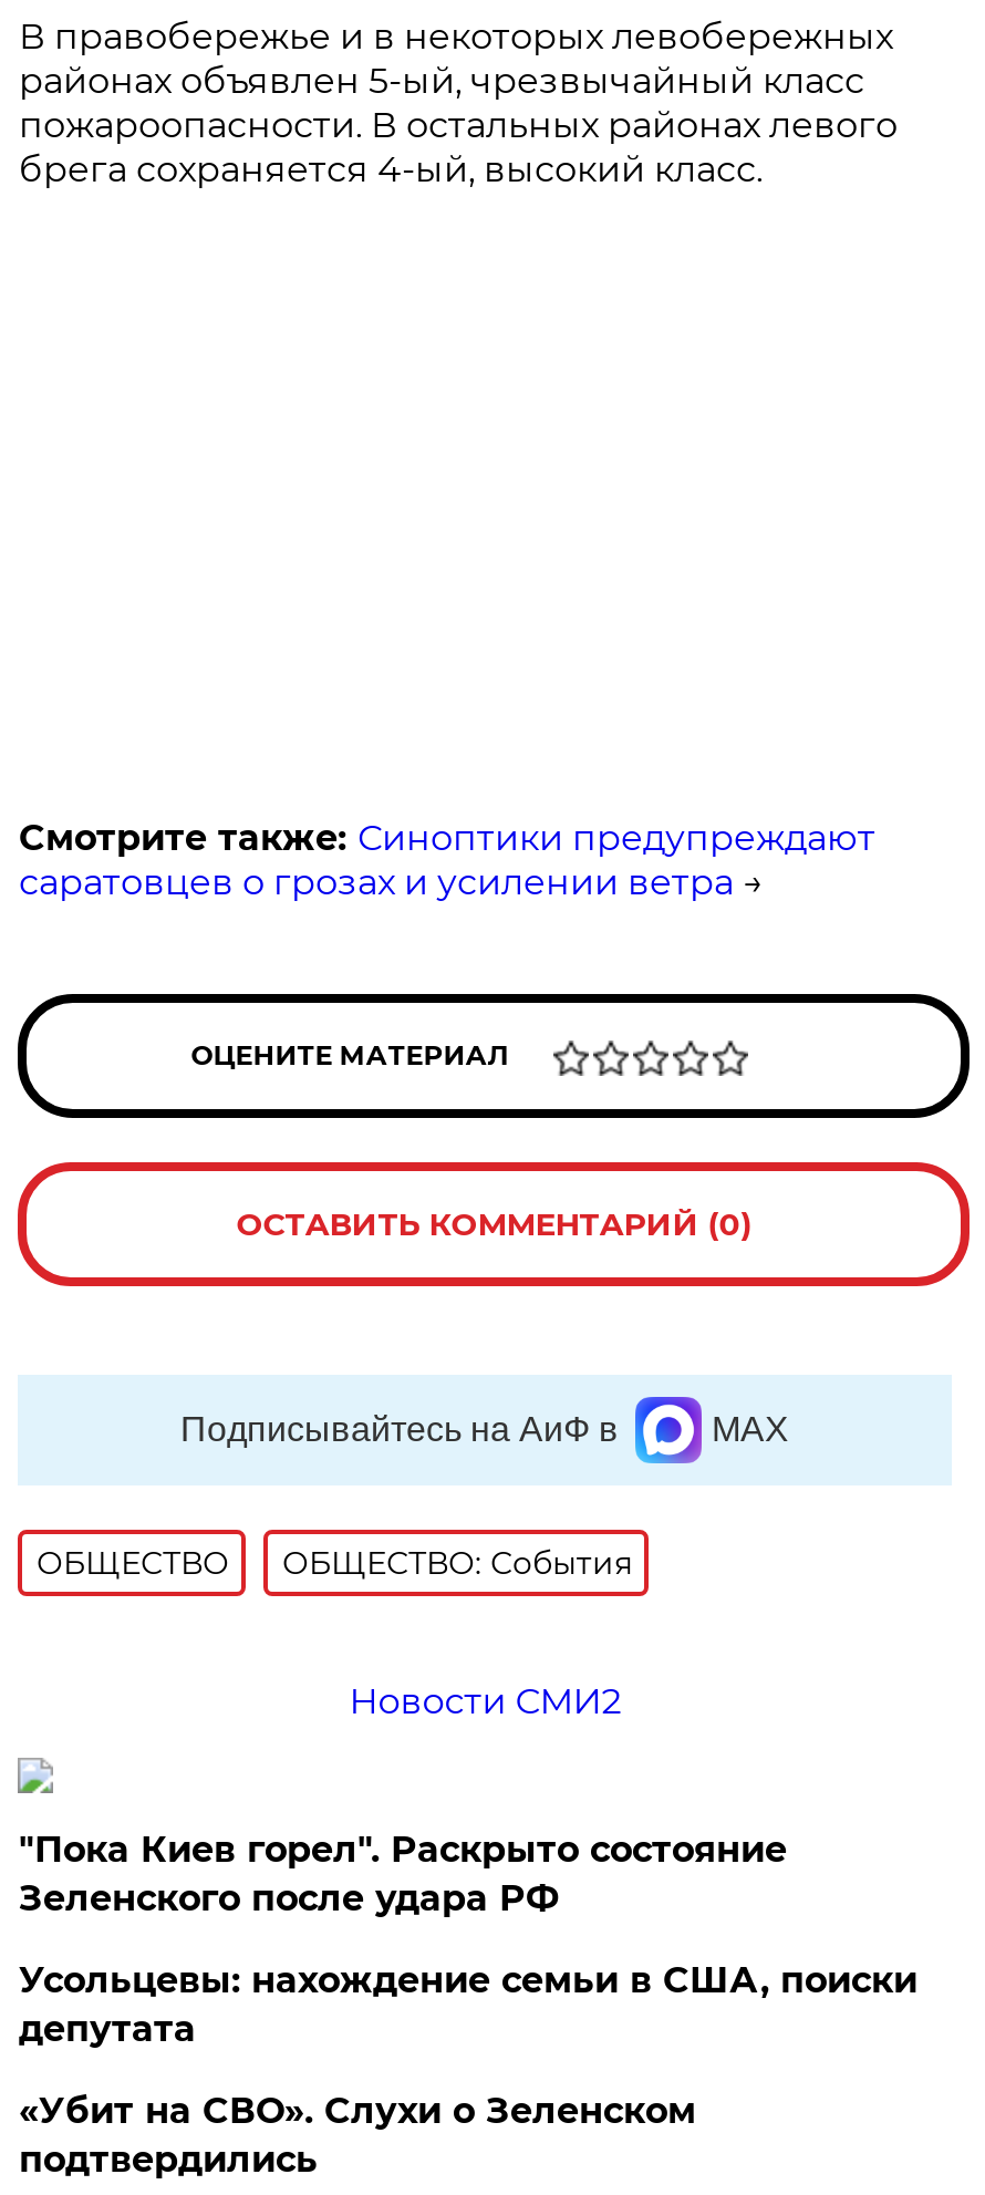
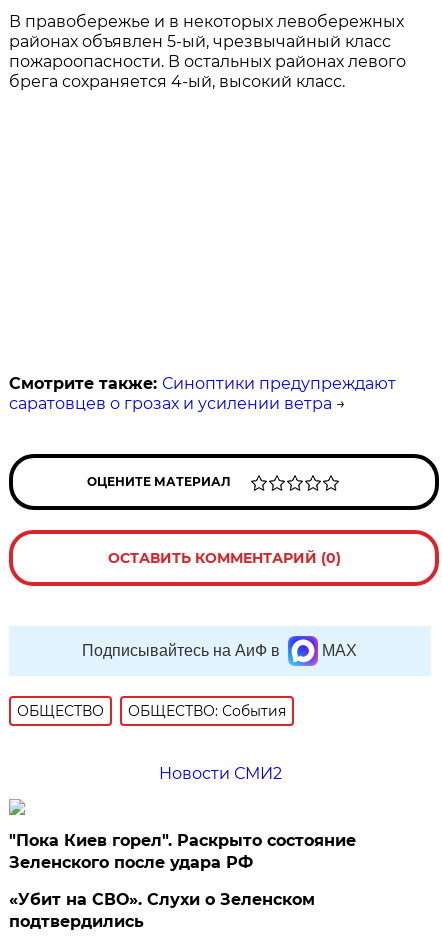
- Усольцевы: нахождение семьи в США, поиски
- депутата
